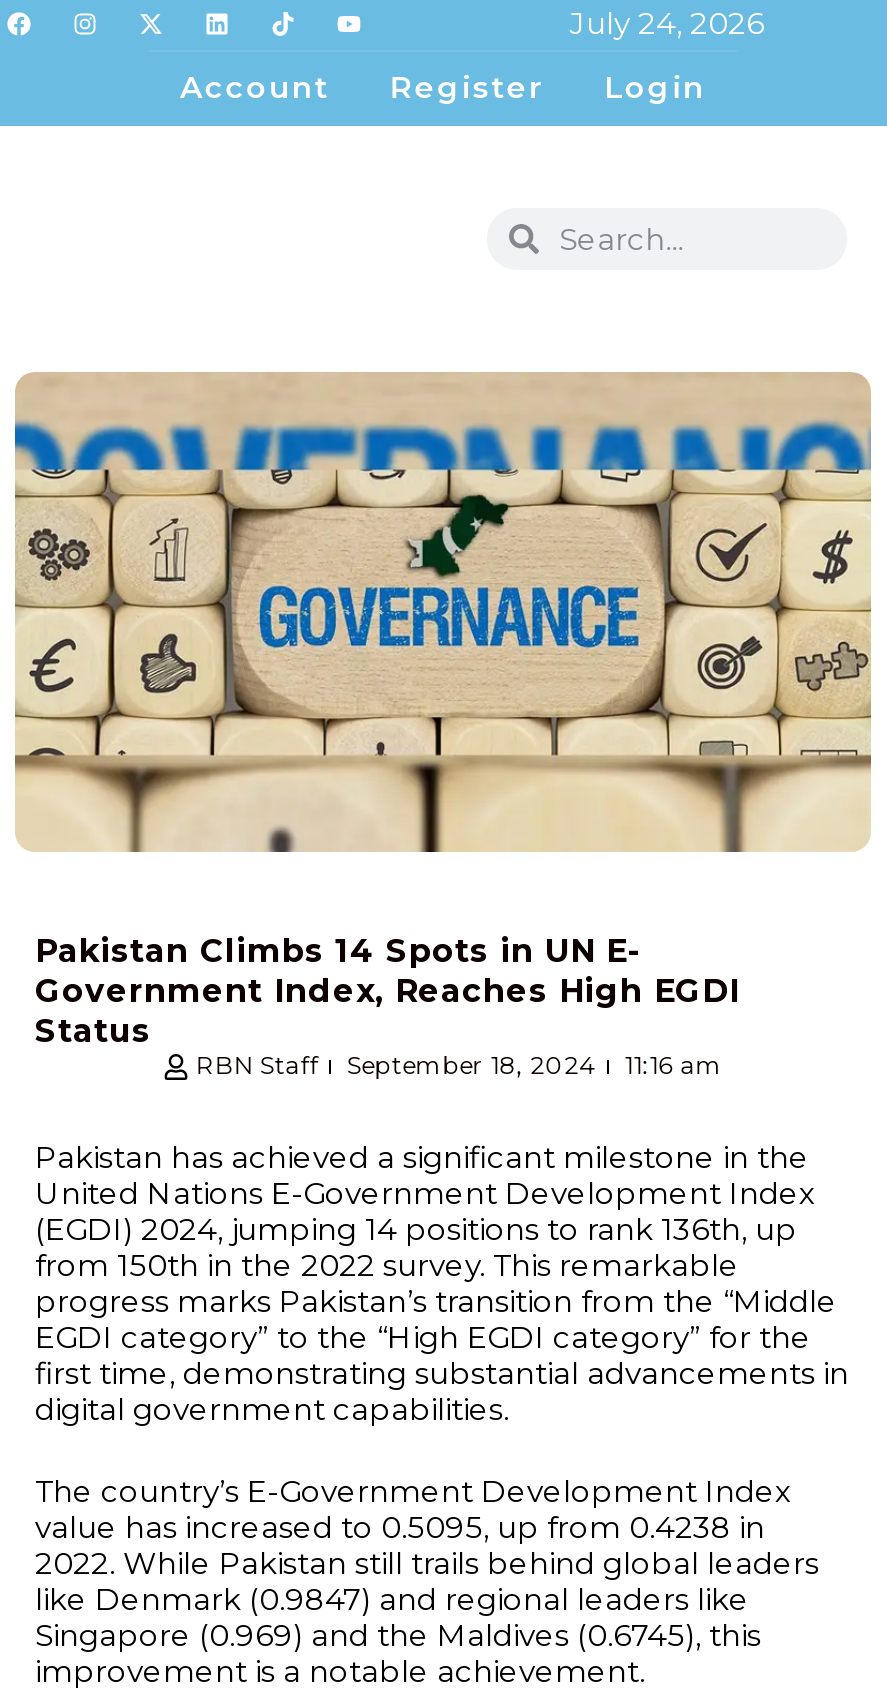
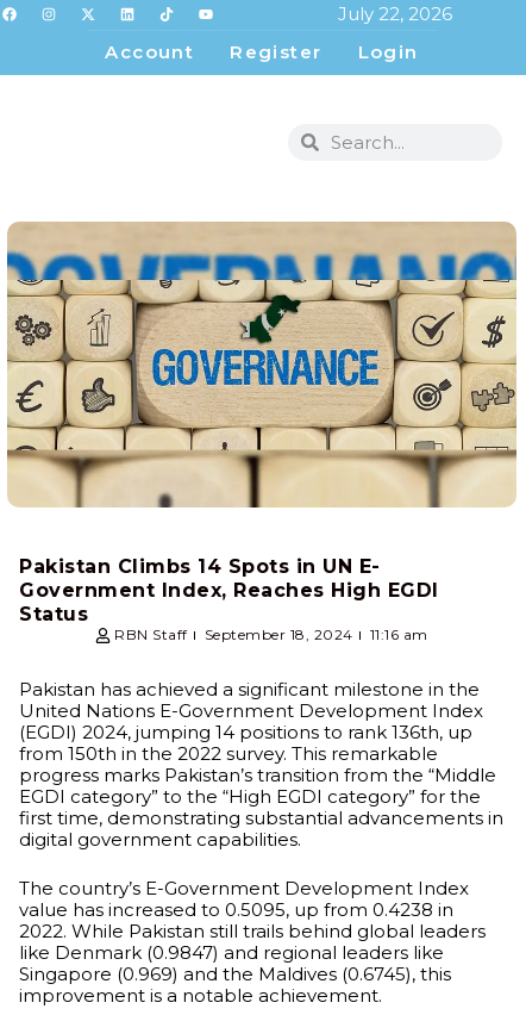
- July 24, 2026
+ July 22, 2026
